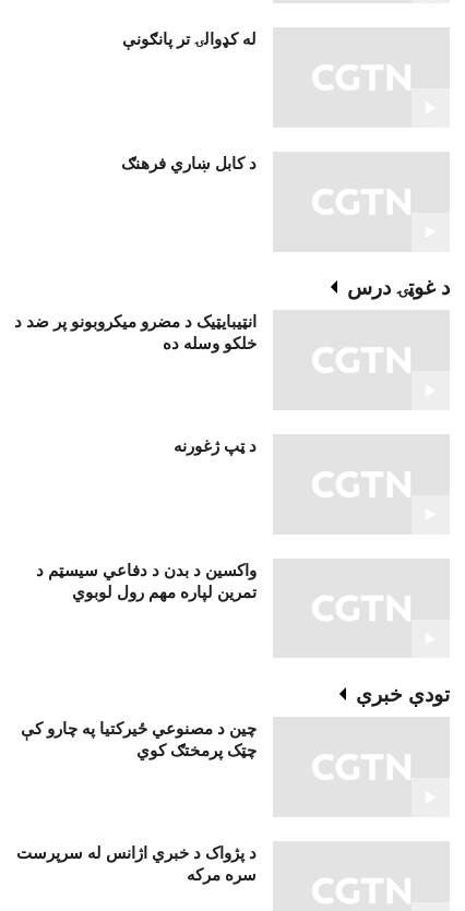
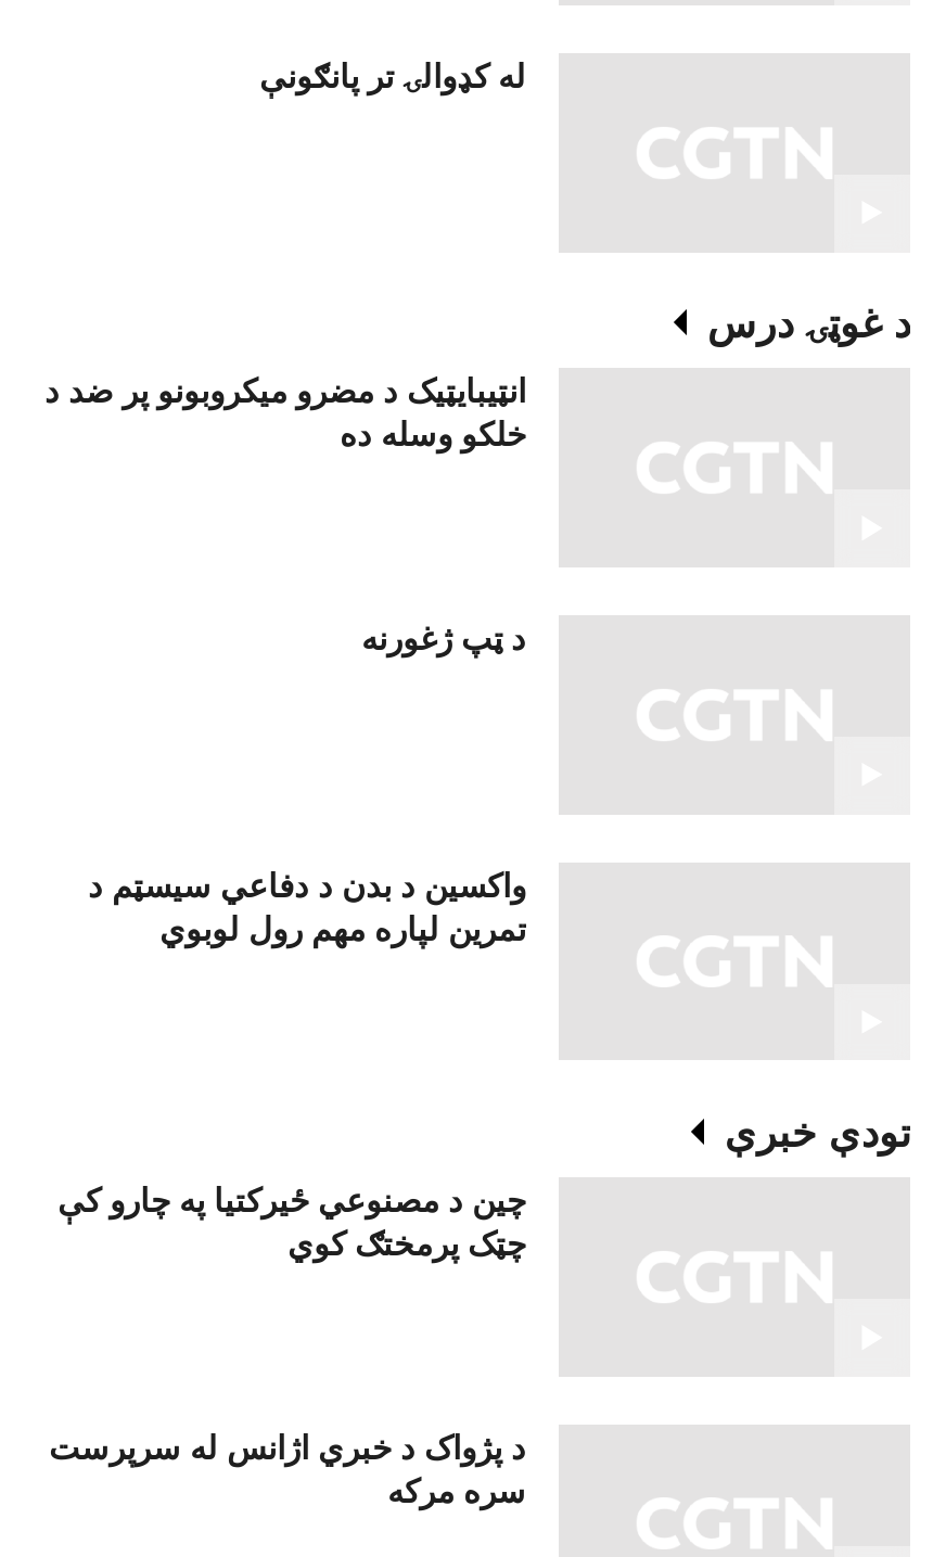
- د کابل ښاري فرهنګ
